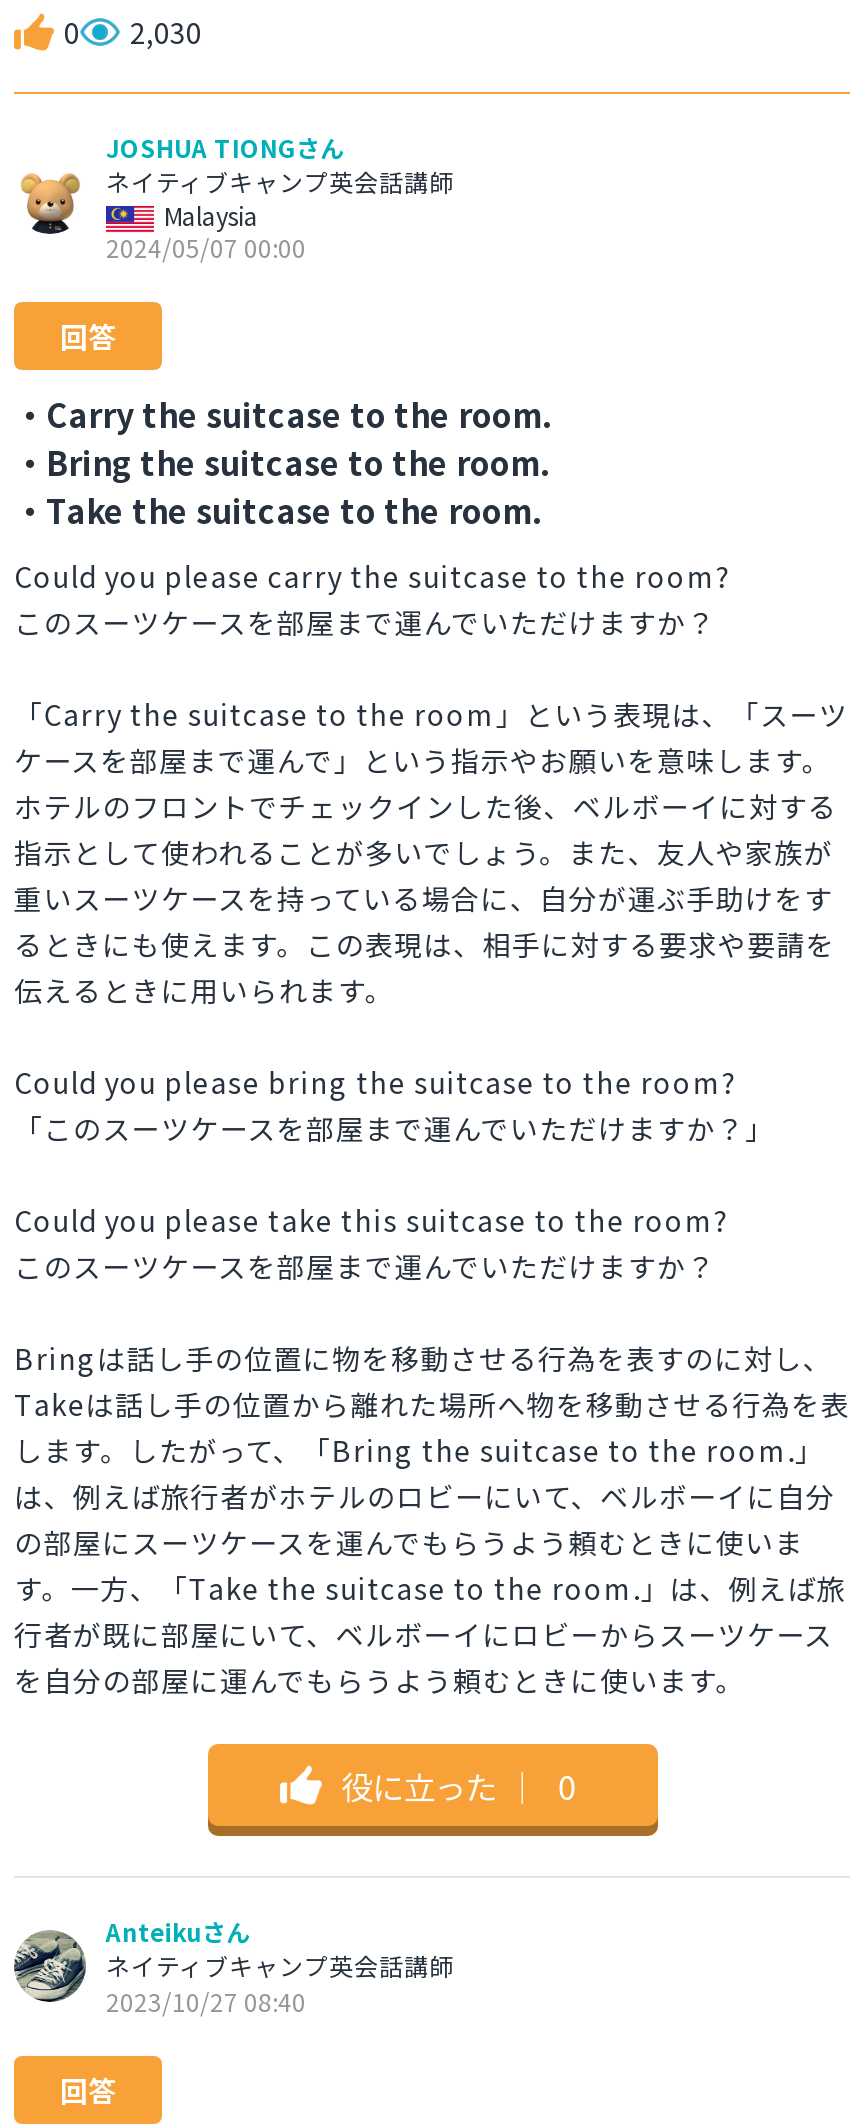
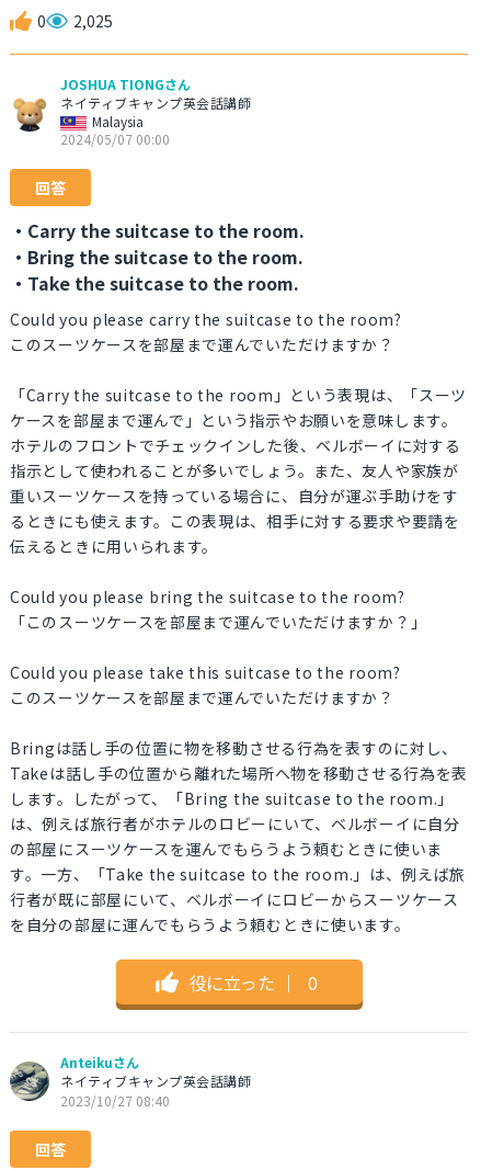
- 0 2,030
+ 0 2,025
